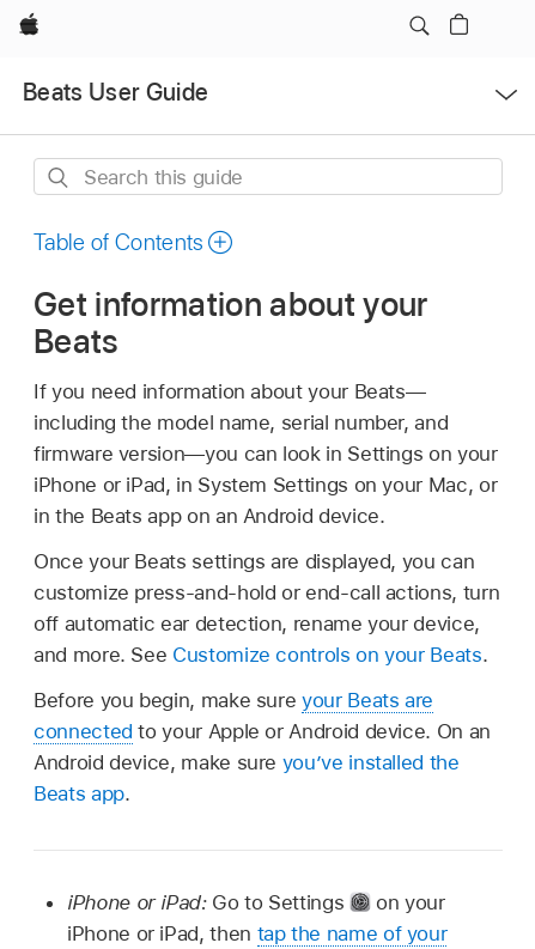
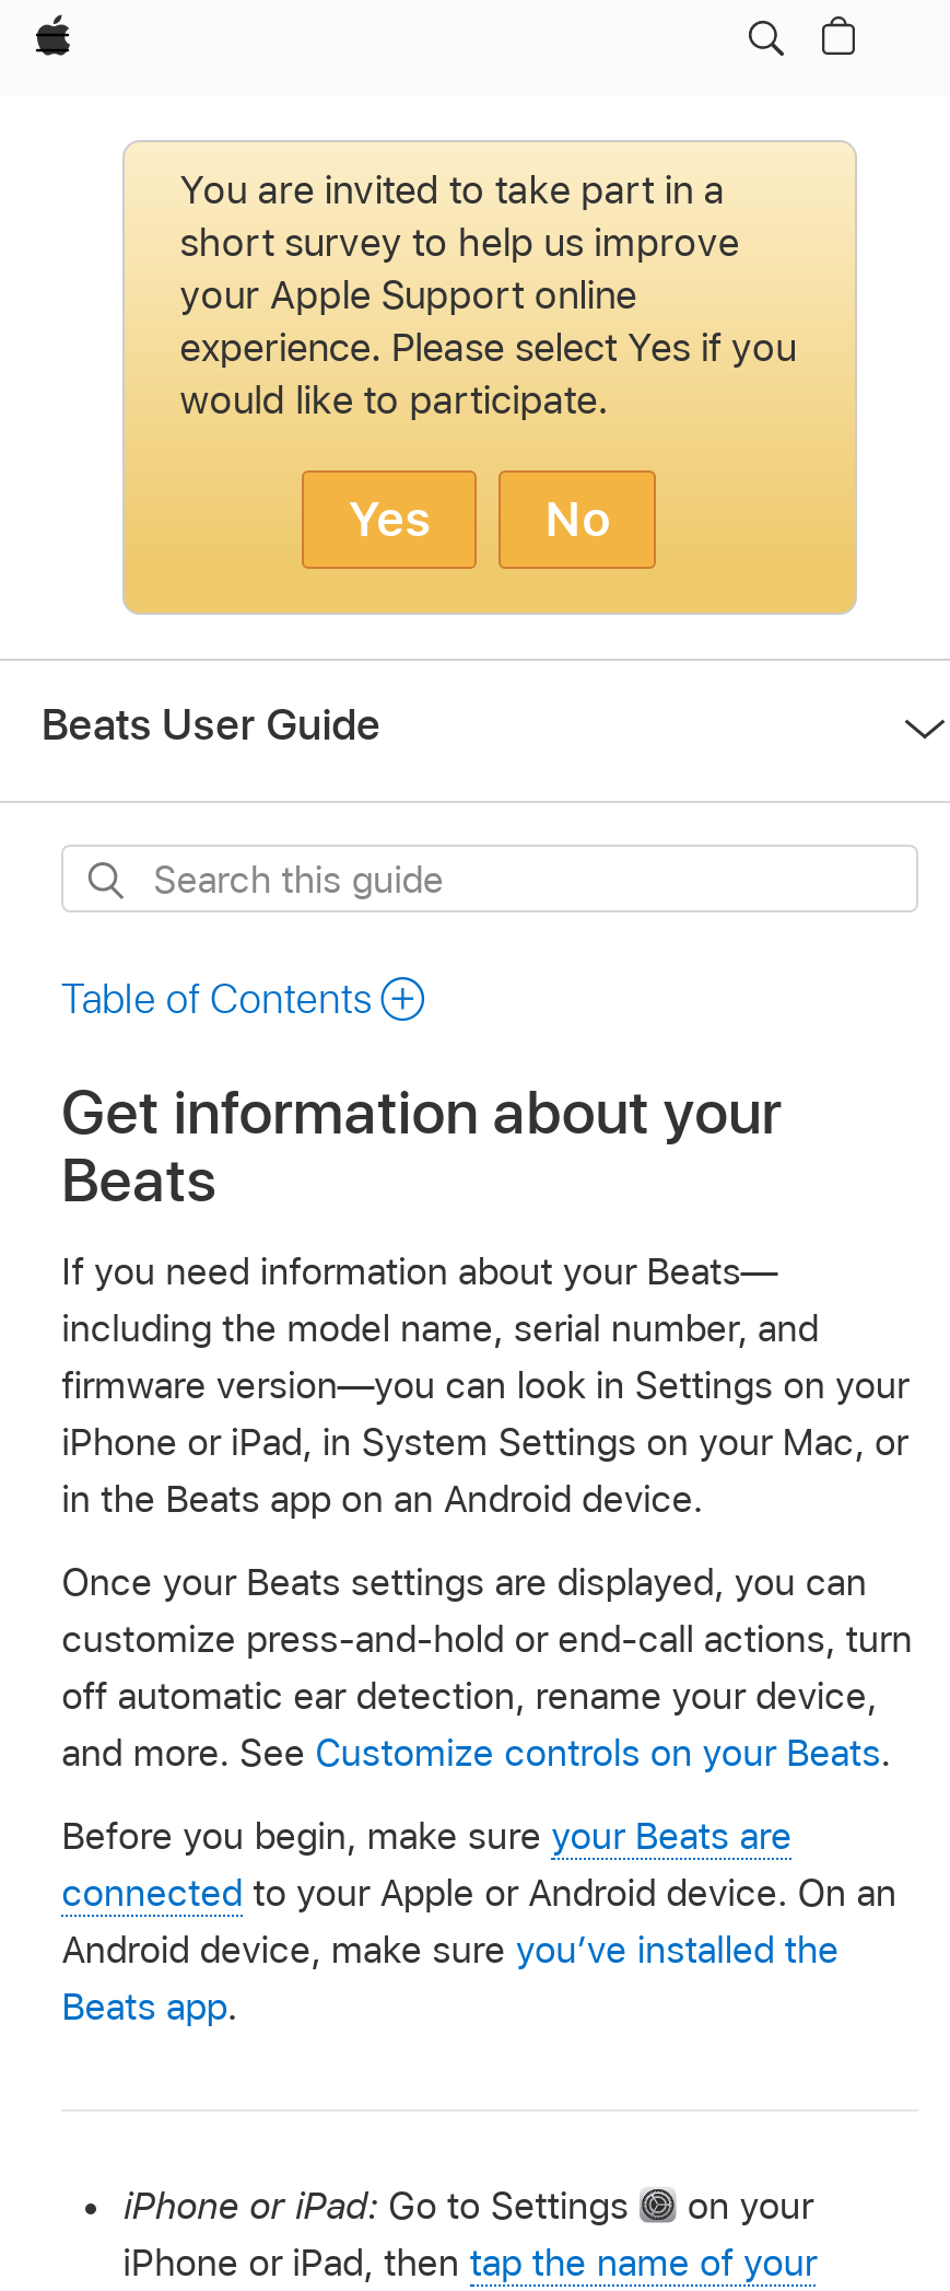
+ [image]
+ You are invited to take part in a
+ short survey to help us improve
+ your Apple Support online
+ experience. Please select Yes if you
+ would like to participate.
+ Yes
+ No
